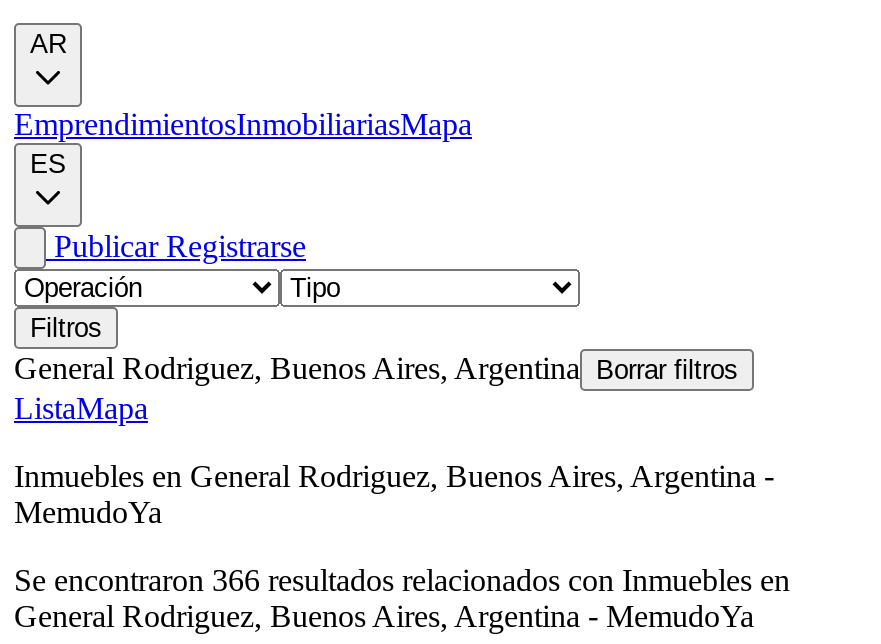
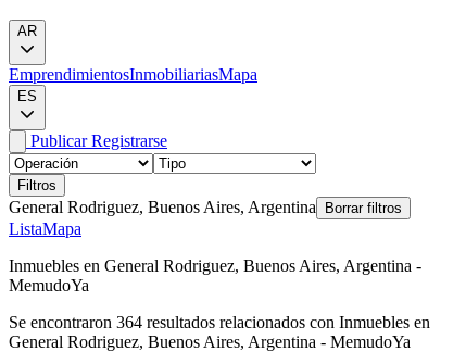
- Se encontraron 366 resultados relacionados con Inmuebles en
+ Se encontraron 364 resultados relacionados con Inmuebles en
